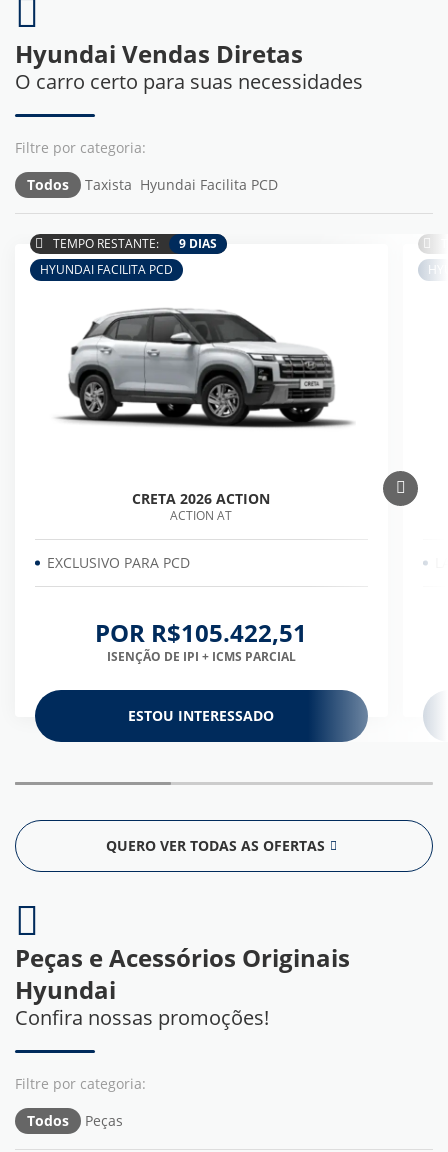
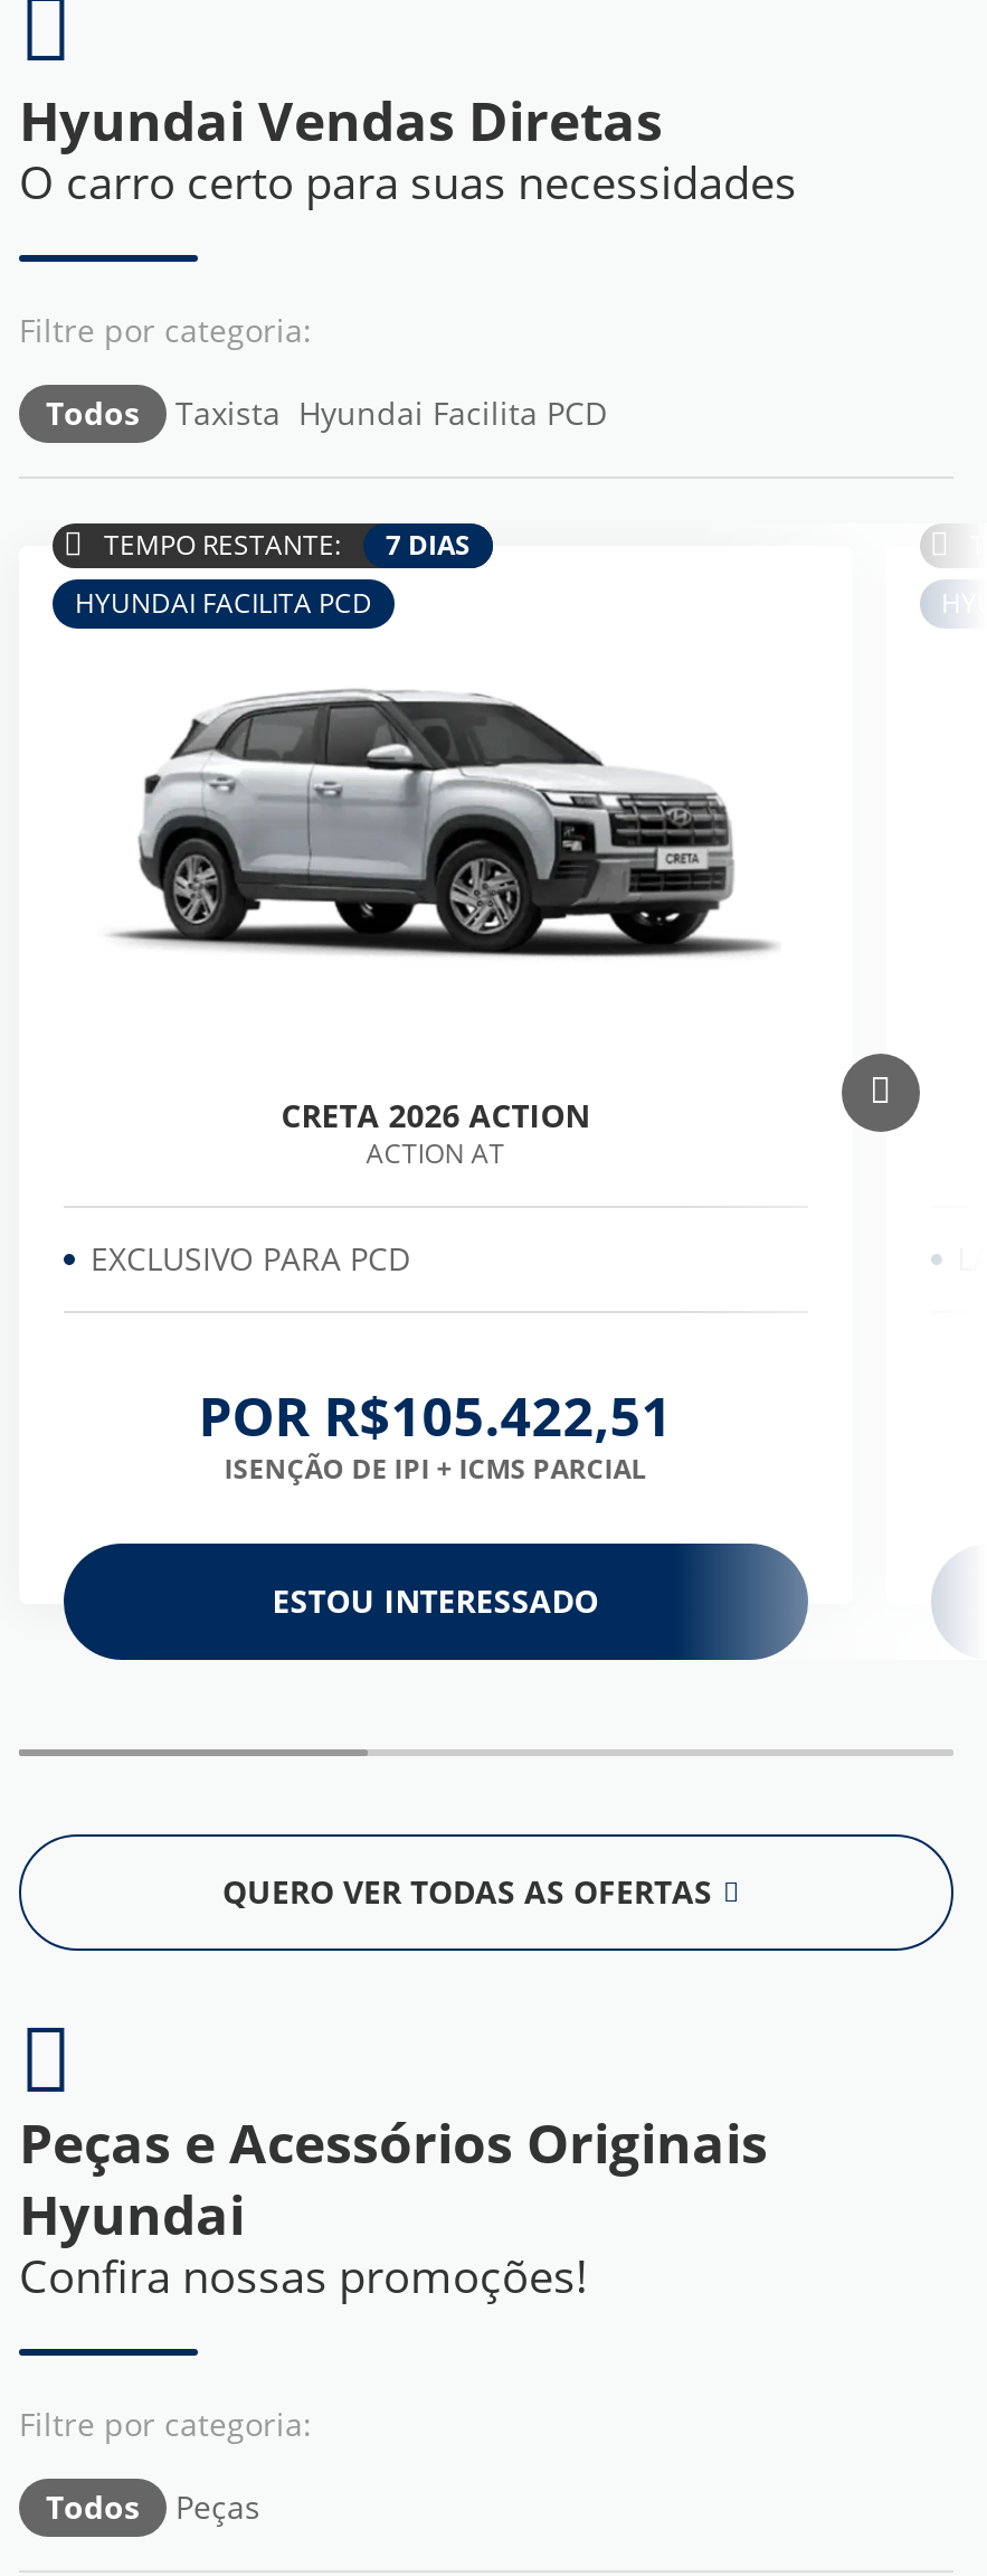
- TEMPO RESTANTE: 9 DIAS
+ TEMPO RESTANTE: 7 DIAS
